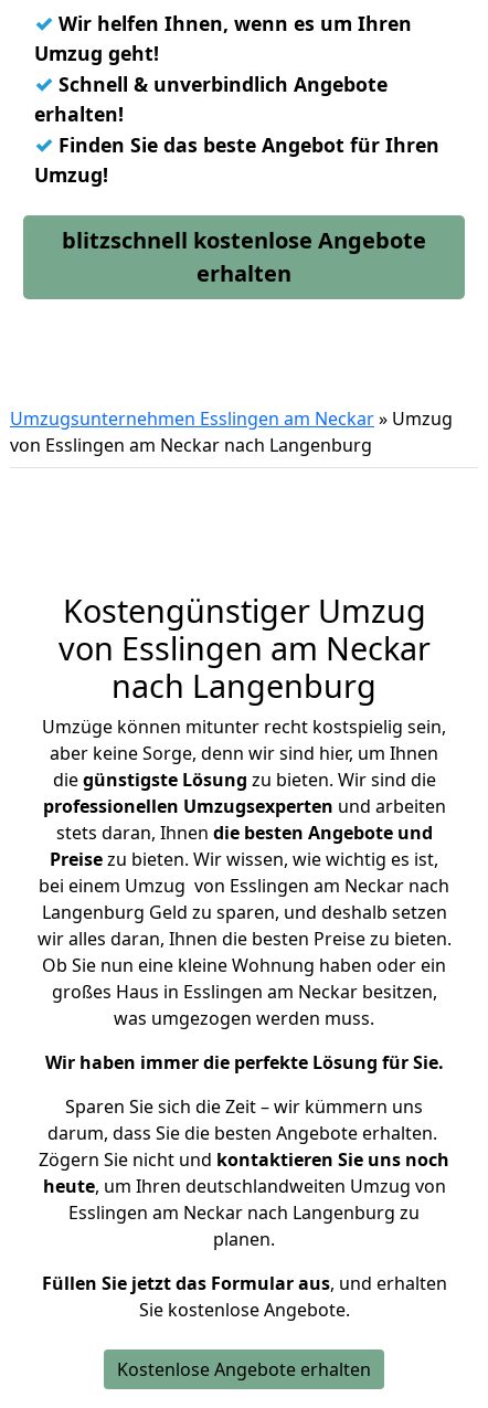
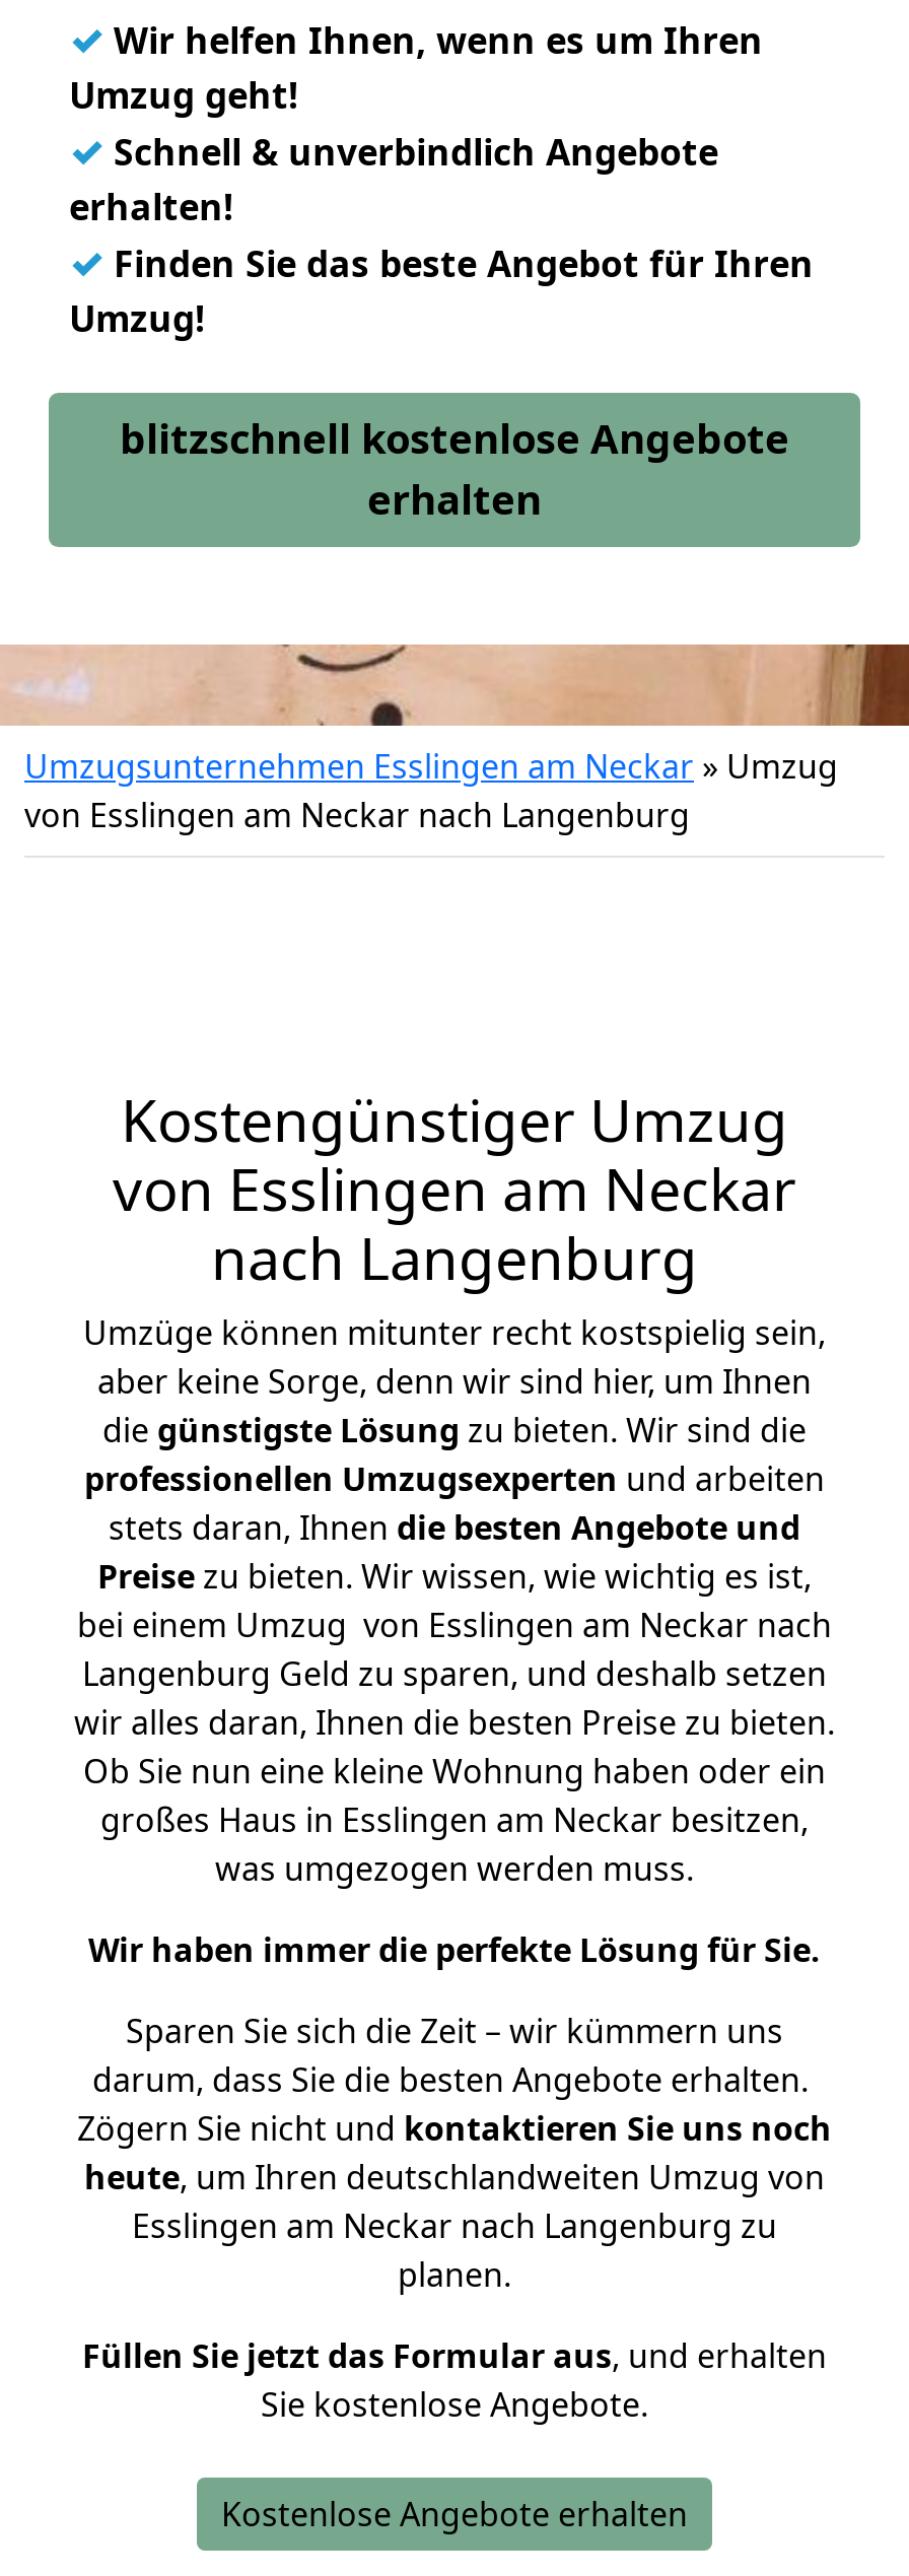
+ [image]
